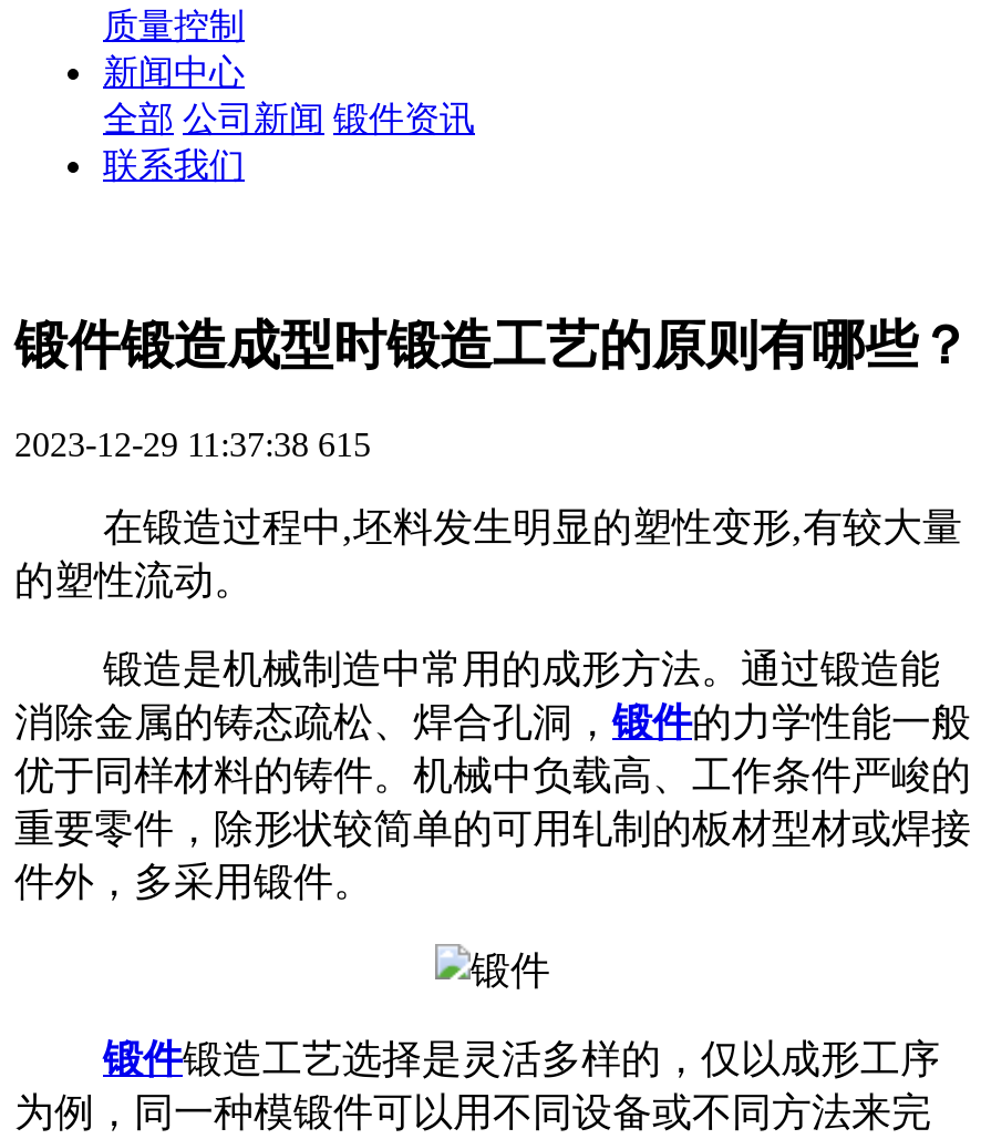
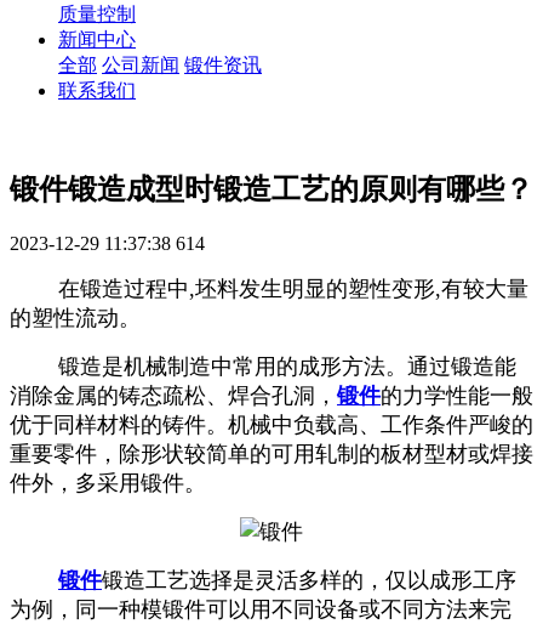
- 2023-12-29 11:37:38 615
+ 2023-12-29 11:37:38 614
